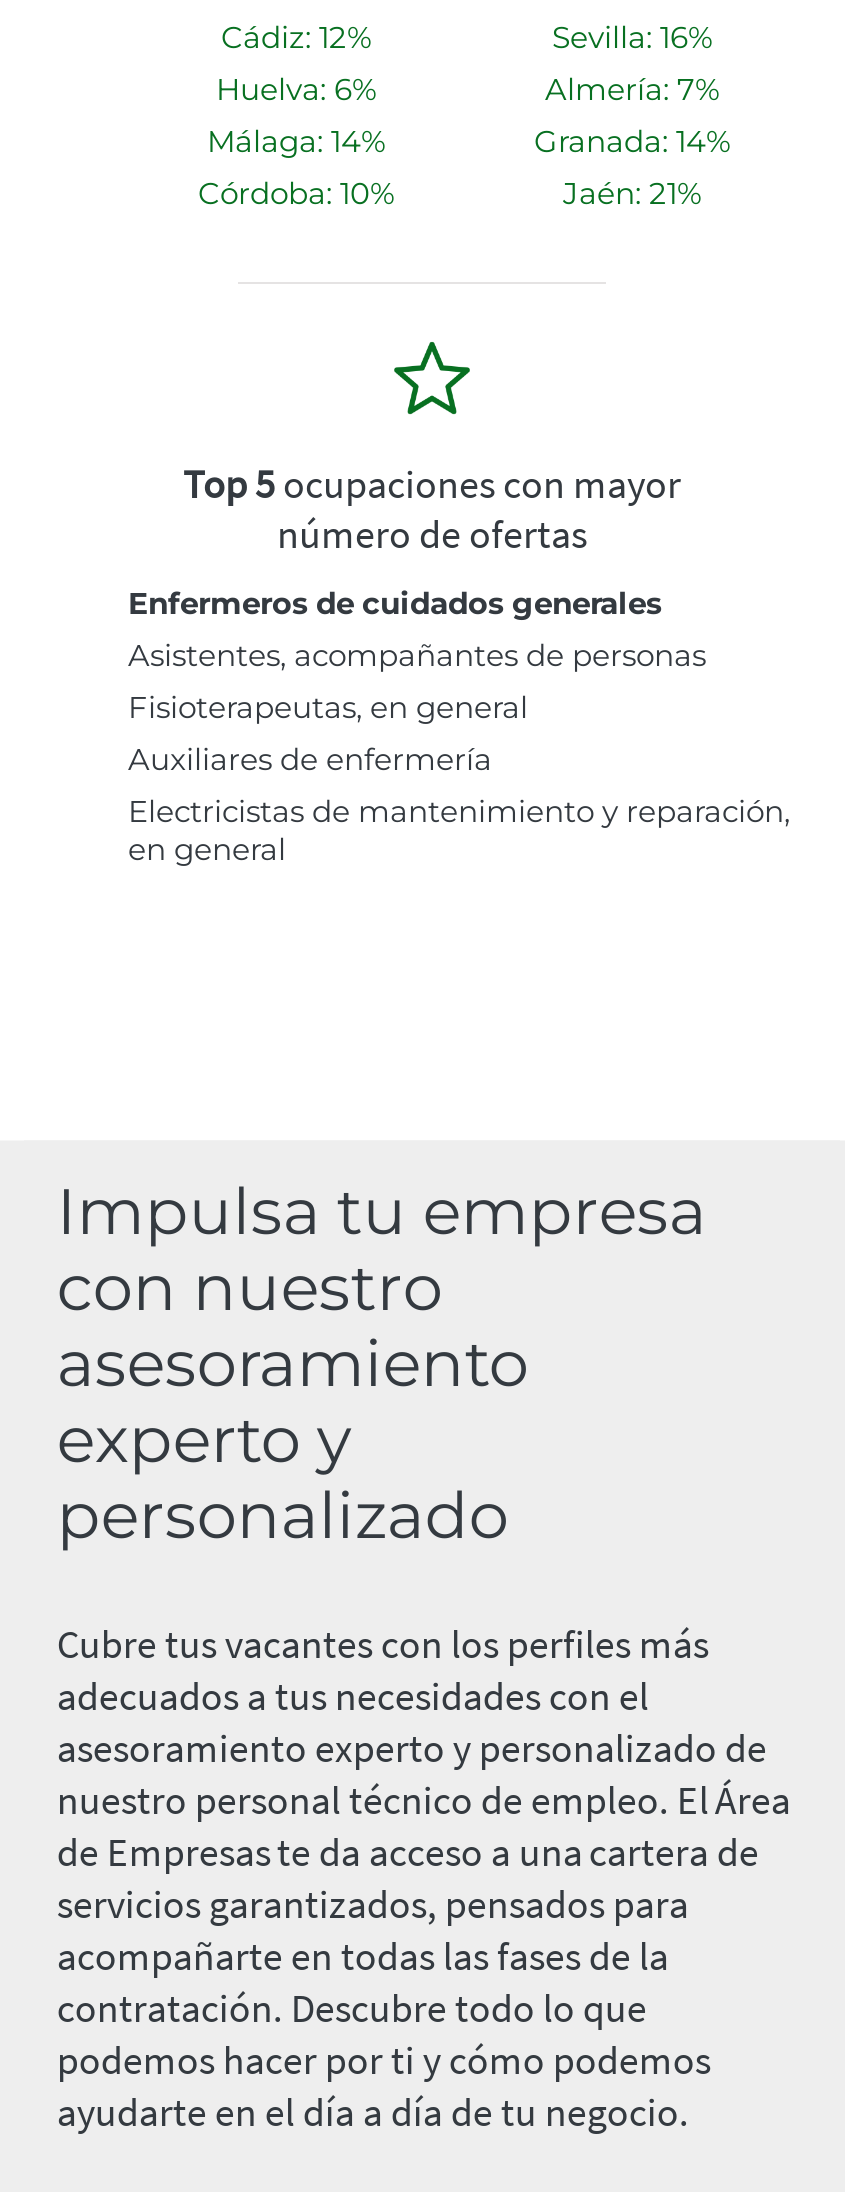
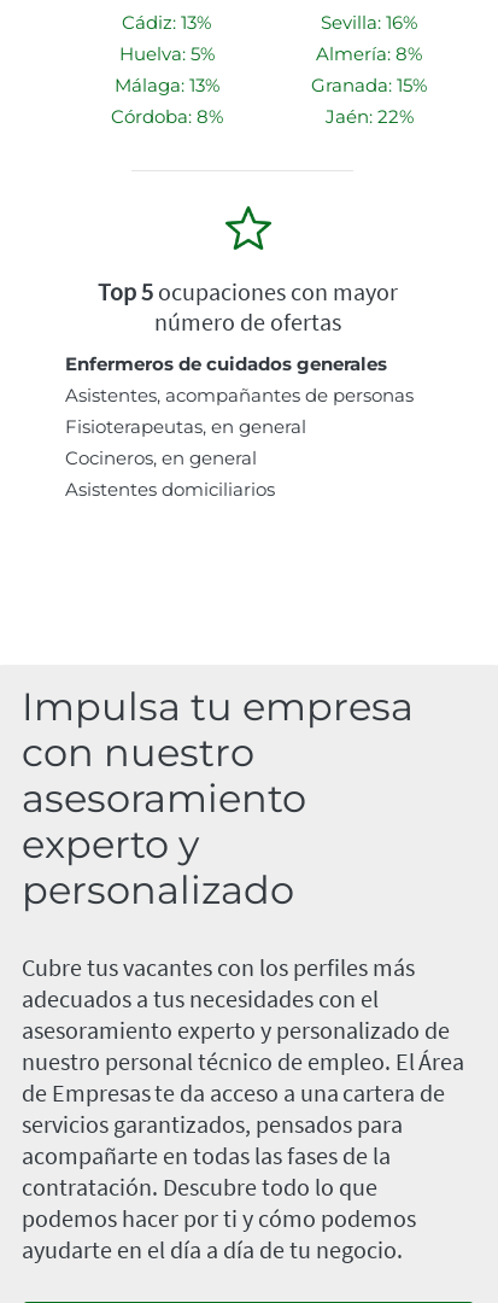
- Cádiz: 12%
+ Cádiz: 13%

- Huelva: 6%
+ Huelva: 5%

- Almería: 7%
+ Almería: 8%

- Málaga: 14%
+ Málaga: 13%

- Granada: 14%
+ Granada: 15%

- Córdoba: 10%
+ Córdoba: 8%

- Jaén: 21%
+ Jaén: 22%

- Auxiliares de enfermería
- Electricistas de mantenimiento y reparación,
- en general
+ Cocineros, en general
+ Asistentes domiciliarios
